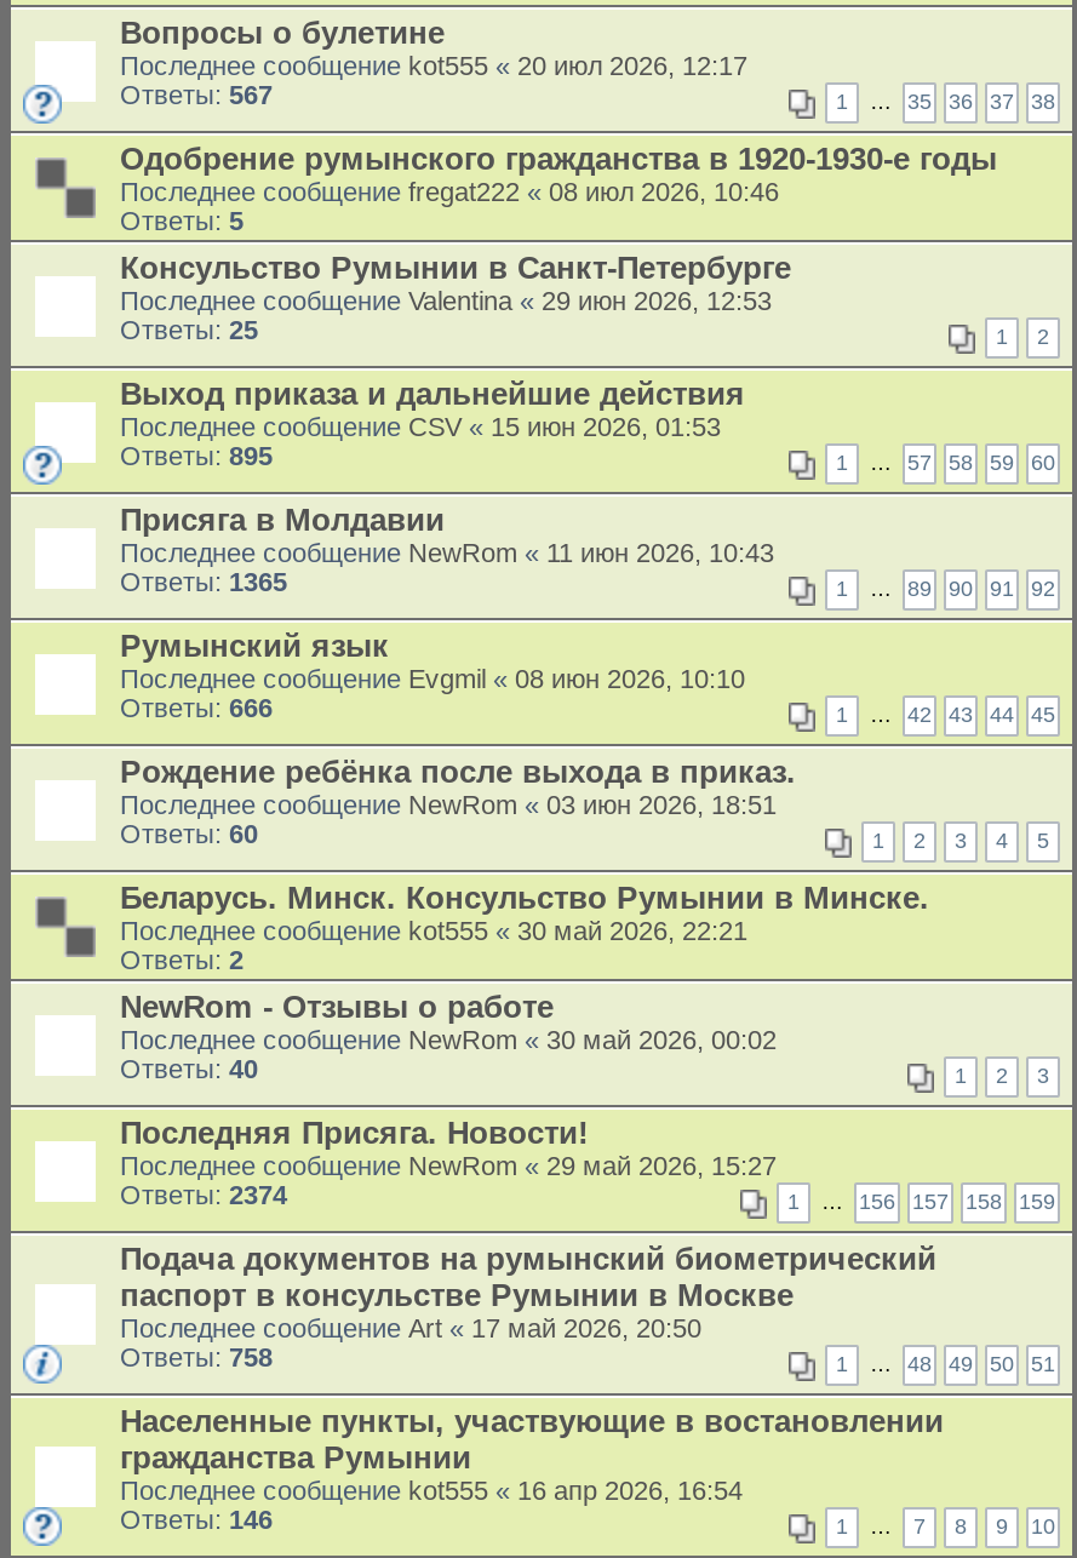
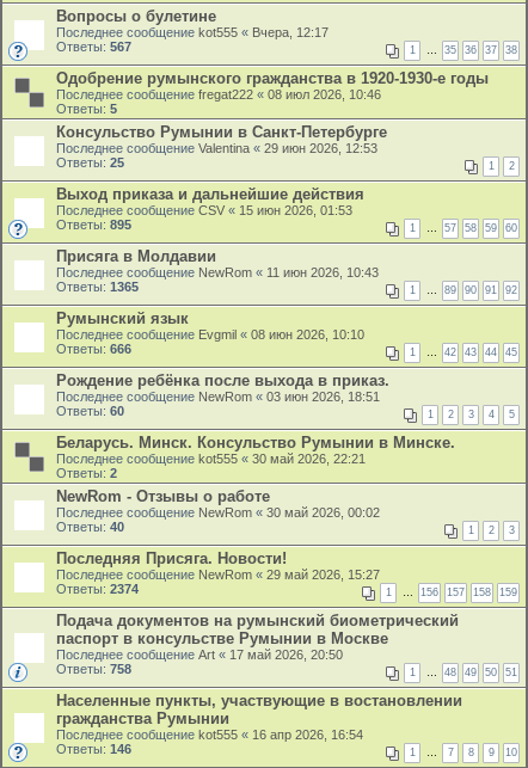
- Последнее сообщение kot555 «20 июл 2026, 12:17
+ Последнее сообщение kot555 «Вчера, 12:17
